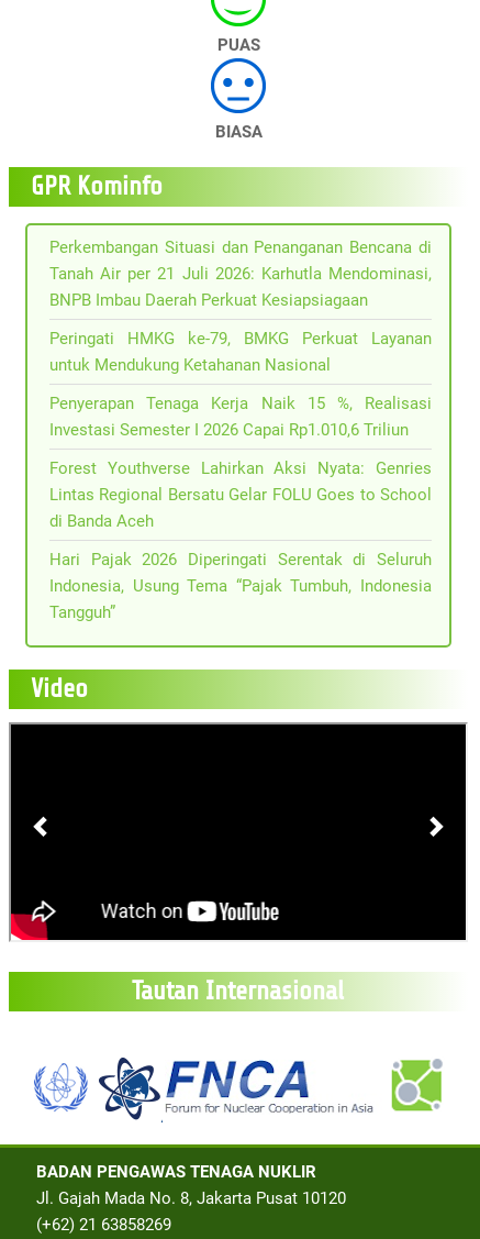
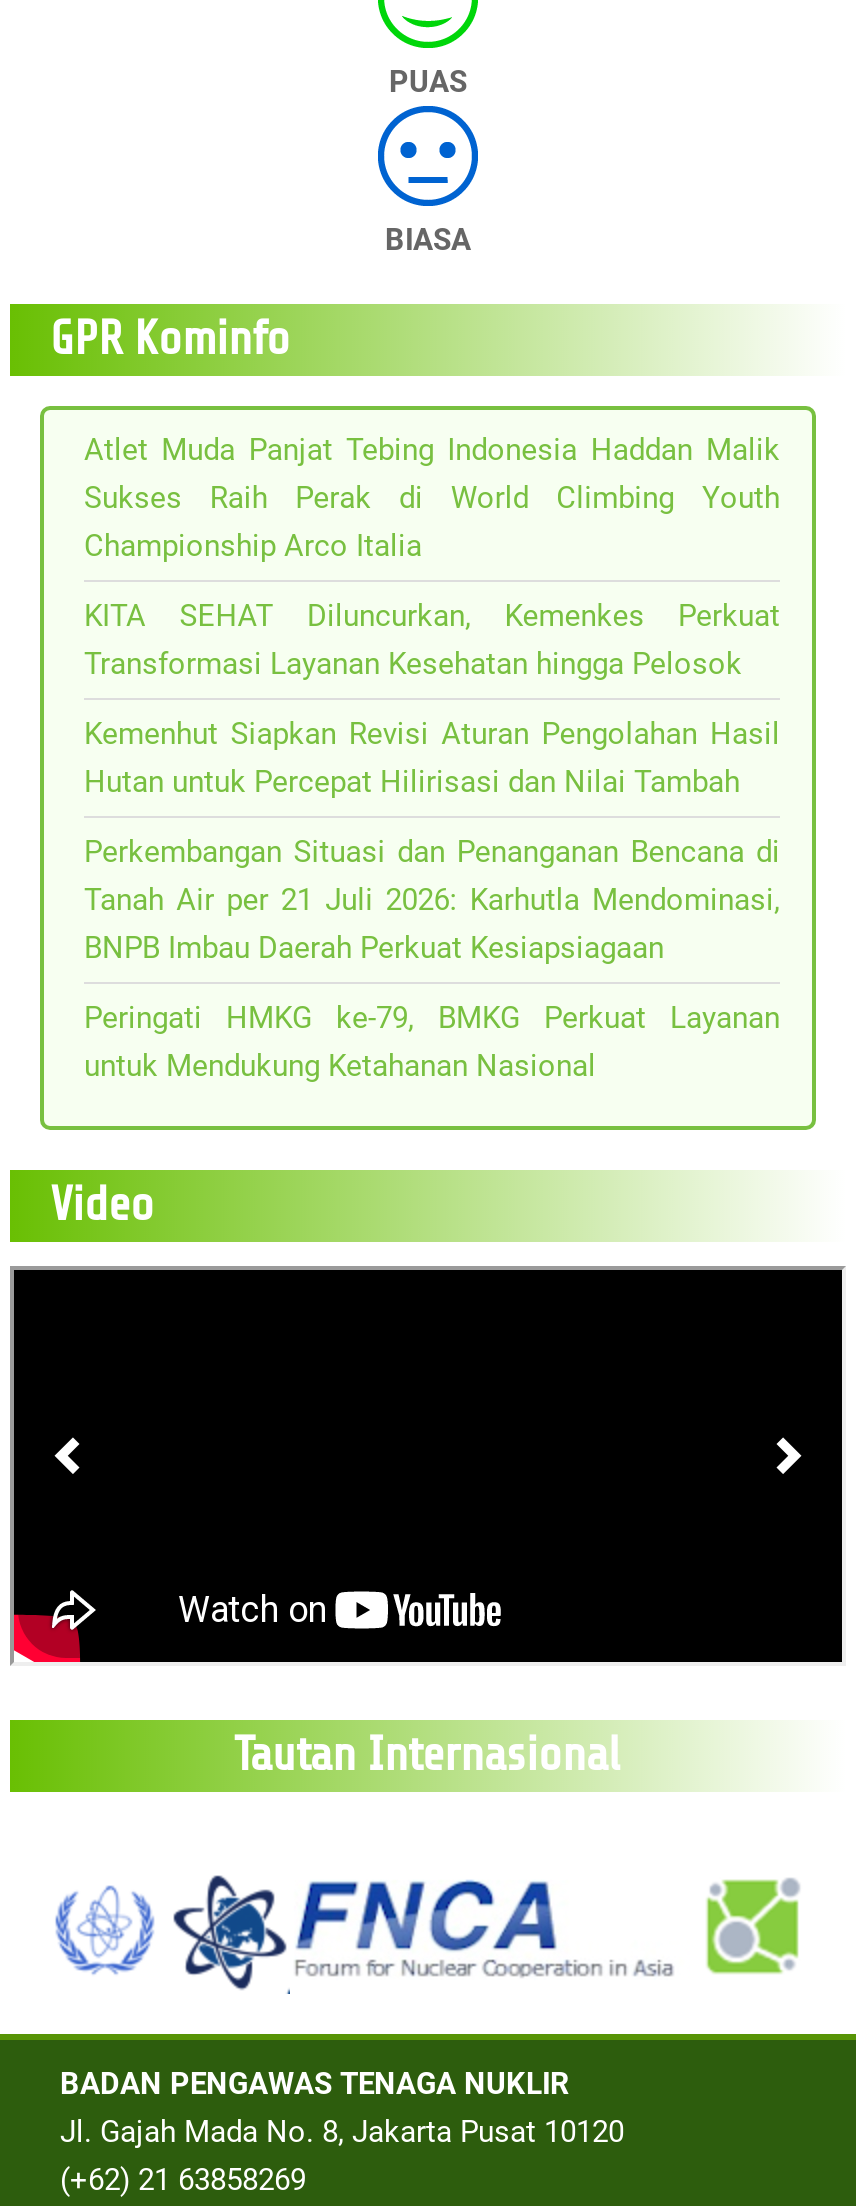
+ Atlet Muda Panjat Tebing Indonesia Haddan Malik
+ Sukses Raih Perak di World Climbing Youth
+ Championship Arco Italia
+ KITA SEHAT Diluncurkan, Kemenkes Perkuat
+ Transformasi Layanan Kesehatan hingga Pelosok
+ Kemenhut Siapkan Revisi Aturan Pengolahan Hasil
+ Hutan untuk Percepat Hilirisasi dan Nilai Tambah

moved down: Perkembangan Situasi dan Penanganan Bencana di | Tanah Air per 21 Juli 2026: Karhutla Mendominasi, | BNPB Imbau Daerah Perkuat Kesiapsiagaan | Peringati HMKG ke-79, BMKG Perkuat Layanan | untuk Mendukung Ketahanan Nasional

- Penyerapan Tenaga Kerja Naik 15 %, Realisasi
- Investasi Semester I 2026 Capai Rp1.010,6 Triliun
- Forest Youthverse Lahirkan Aksi Nyata: Genries
- Lintas Regional Bersatu Gelar FOLU Goes to School
- di Banda Aceh
- Hari Pajak 2026 Diperingati Serentak di Seluruh
- Indonesia, Usung Tema “Pajak Tumbuh, Indonesia
- Tangguh”
